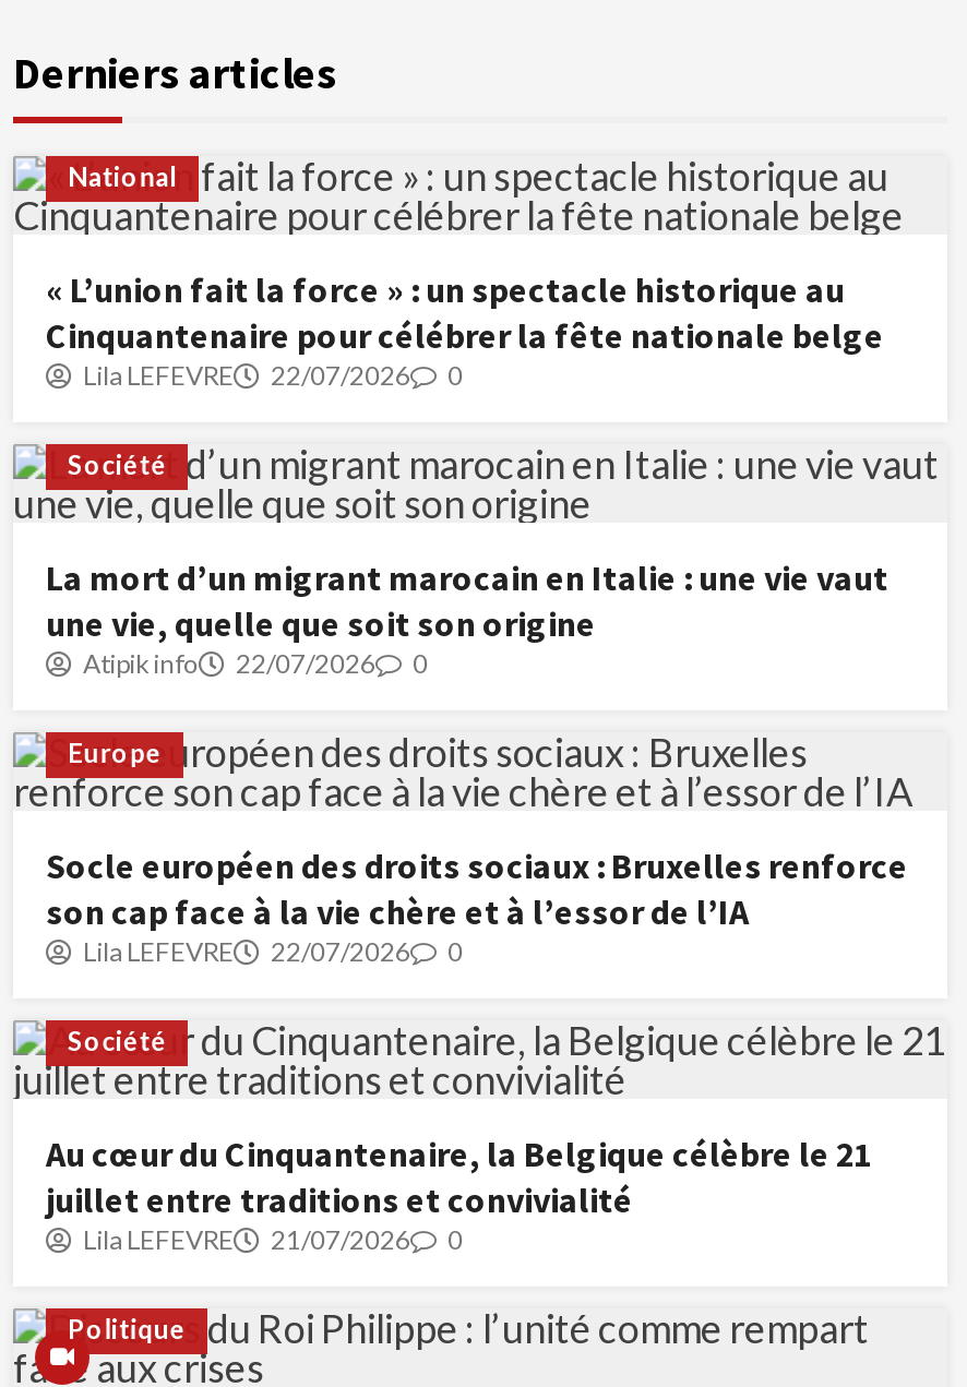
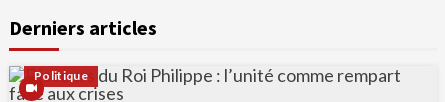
- National
- « L’union fait la force » : un spectacle historique au
- Cinquantenaire pour célébrer la fête nationale belge
- Lila LEFEVRE
- 22/07/2026
- 0
- Société
- La mort d’un migrant marocain en Italie : une vie vaut
- une vie, quelle que soit son origine
- Atipik info
- 22/07/2026
- 0
- Europe
- Socle européen des droits sociaux : Bruxelles renforce
- son cap face à la vie chère et à l’essor de l’IA
- Lila LEFEVRE
- 22/07/2026
- 0
- Société
- Au cœur du Cinquantenaire, la Belgique célèbre le 21
- juillet entre traditions et convivialité
- Lila LEFEVRE
- 21/07/2026
- 0
